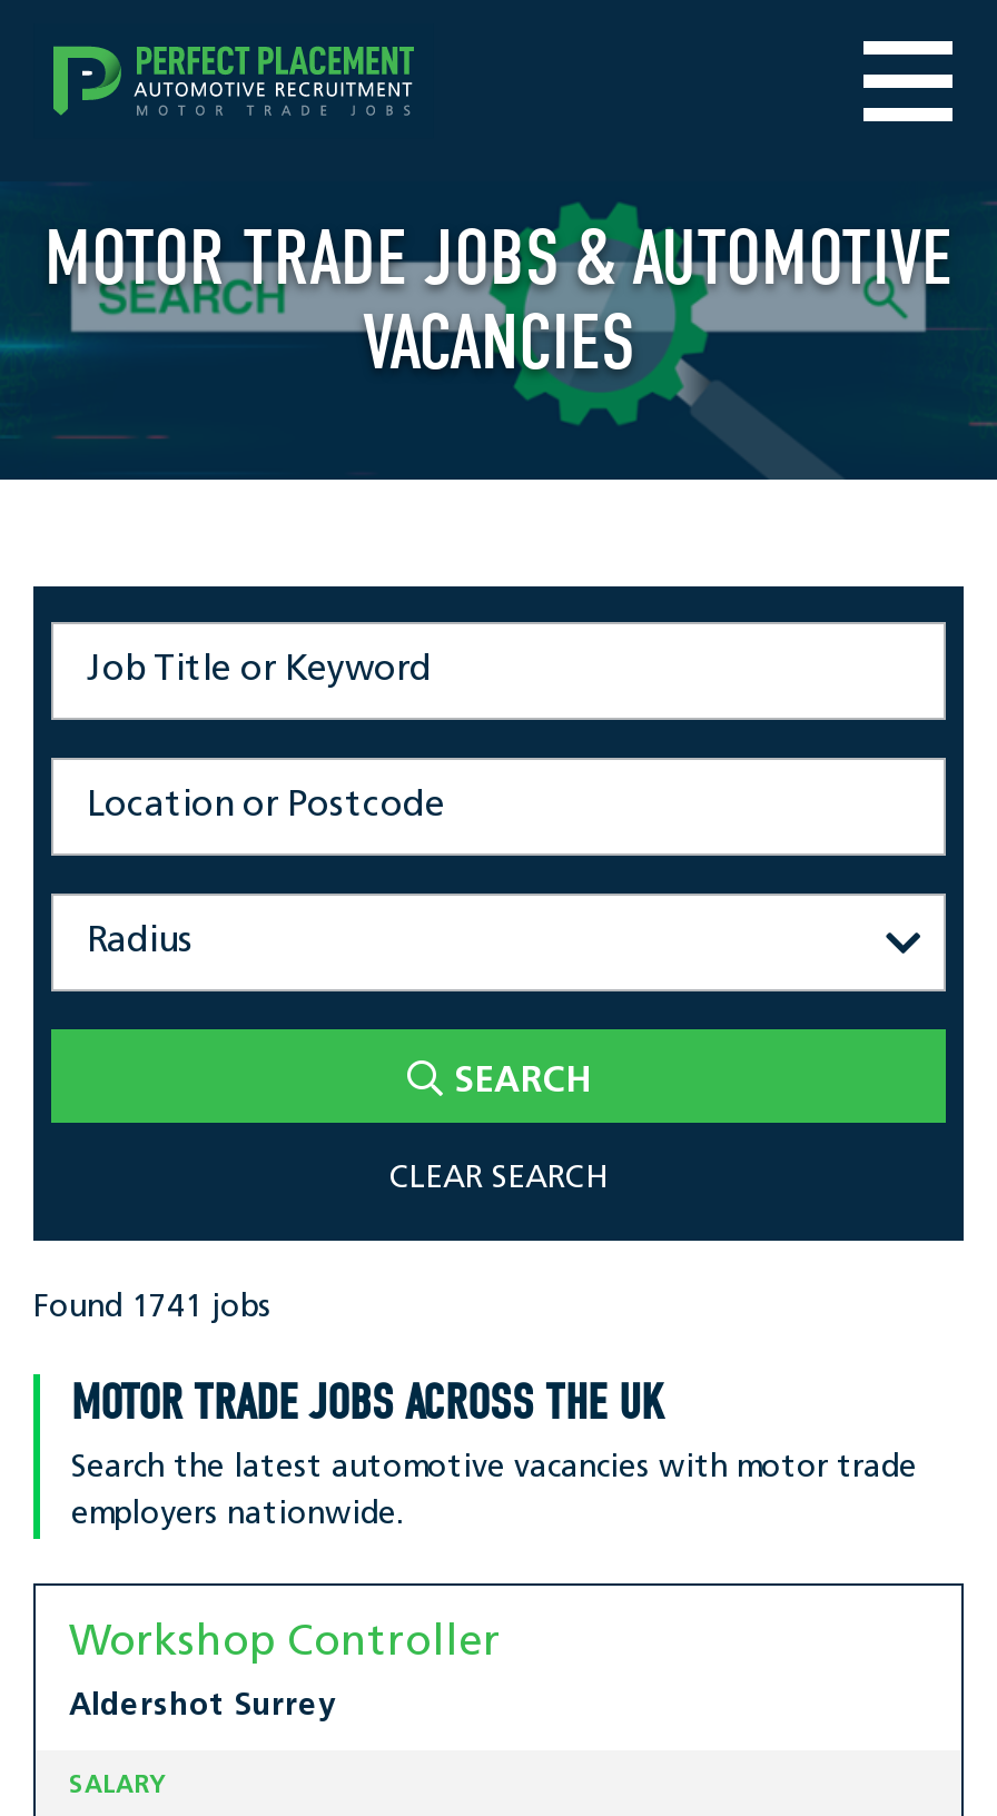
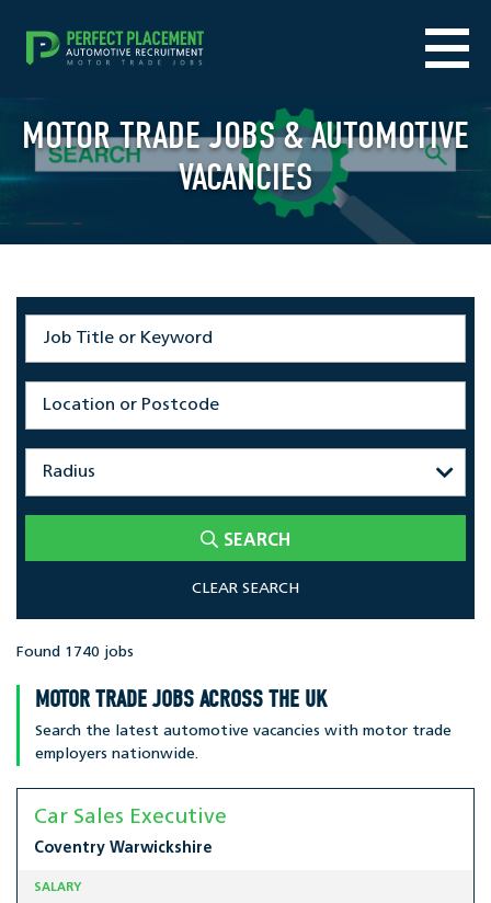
- Found 1741 jobs
+ Found 1740 jobs

- Workshop Controller
+ Car Sales Executive

- Aldershot Surrey
+ Coventry Warwickshire
